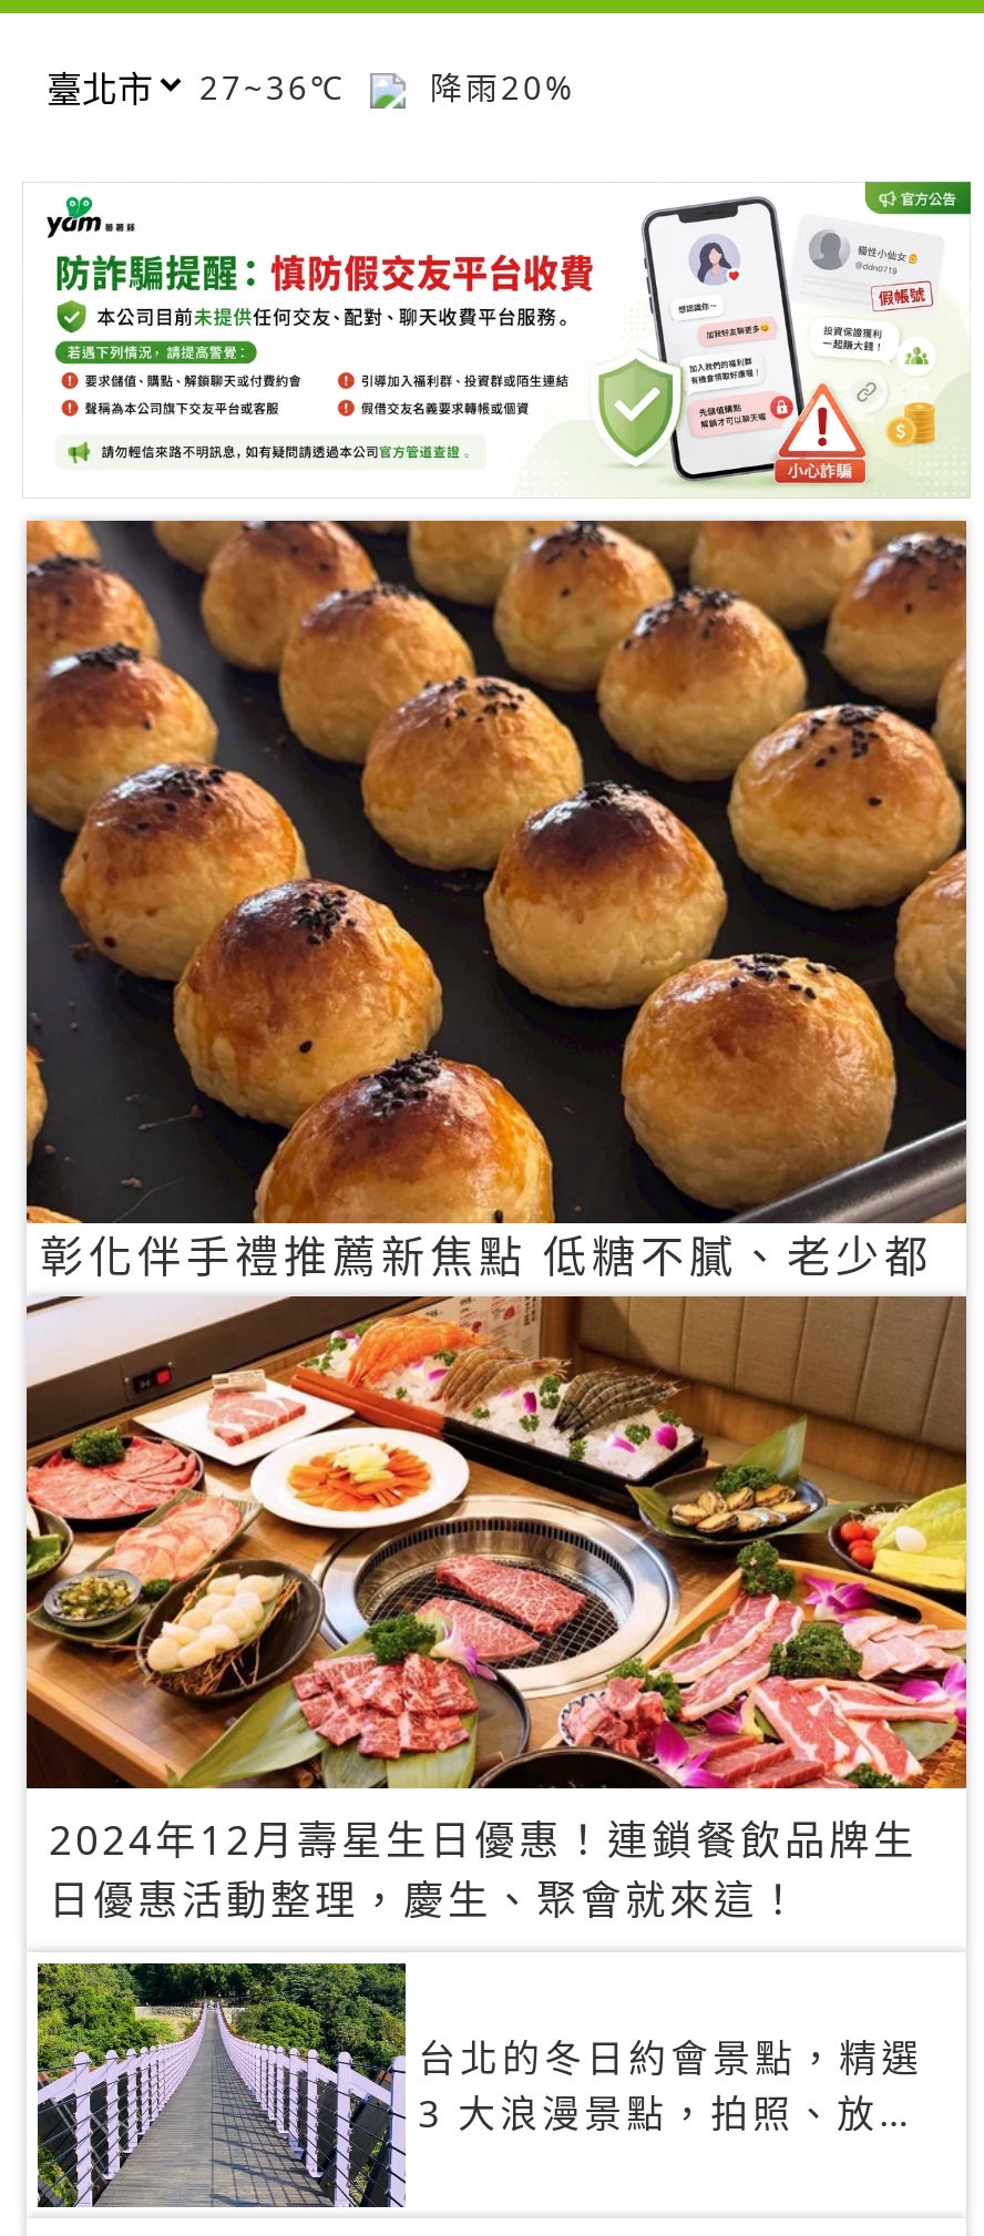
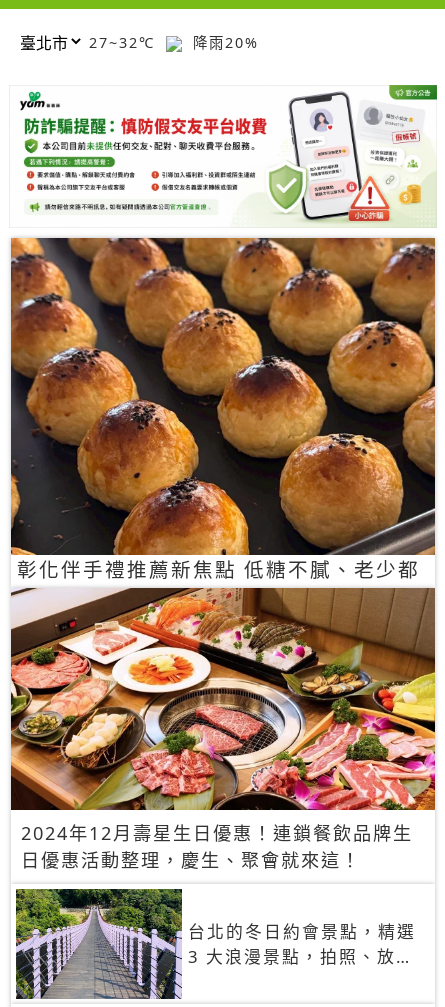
- 27~36℃ 降雨20%
+ 27~32℃ 降雨20%
